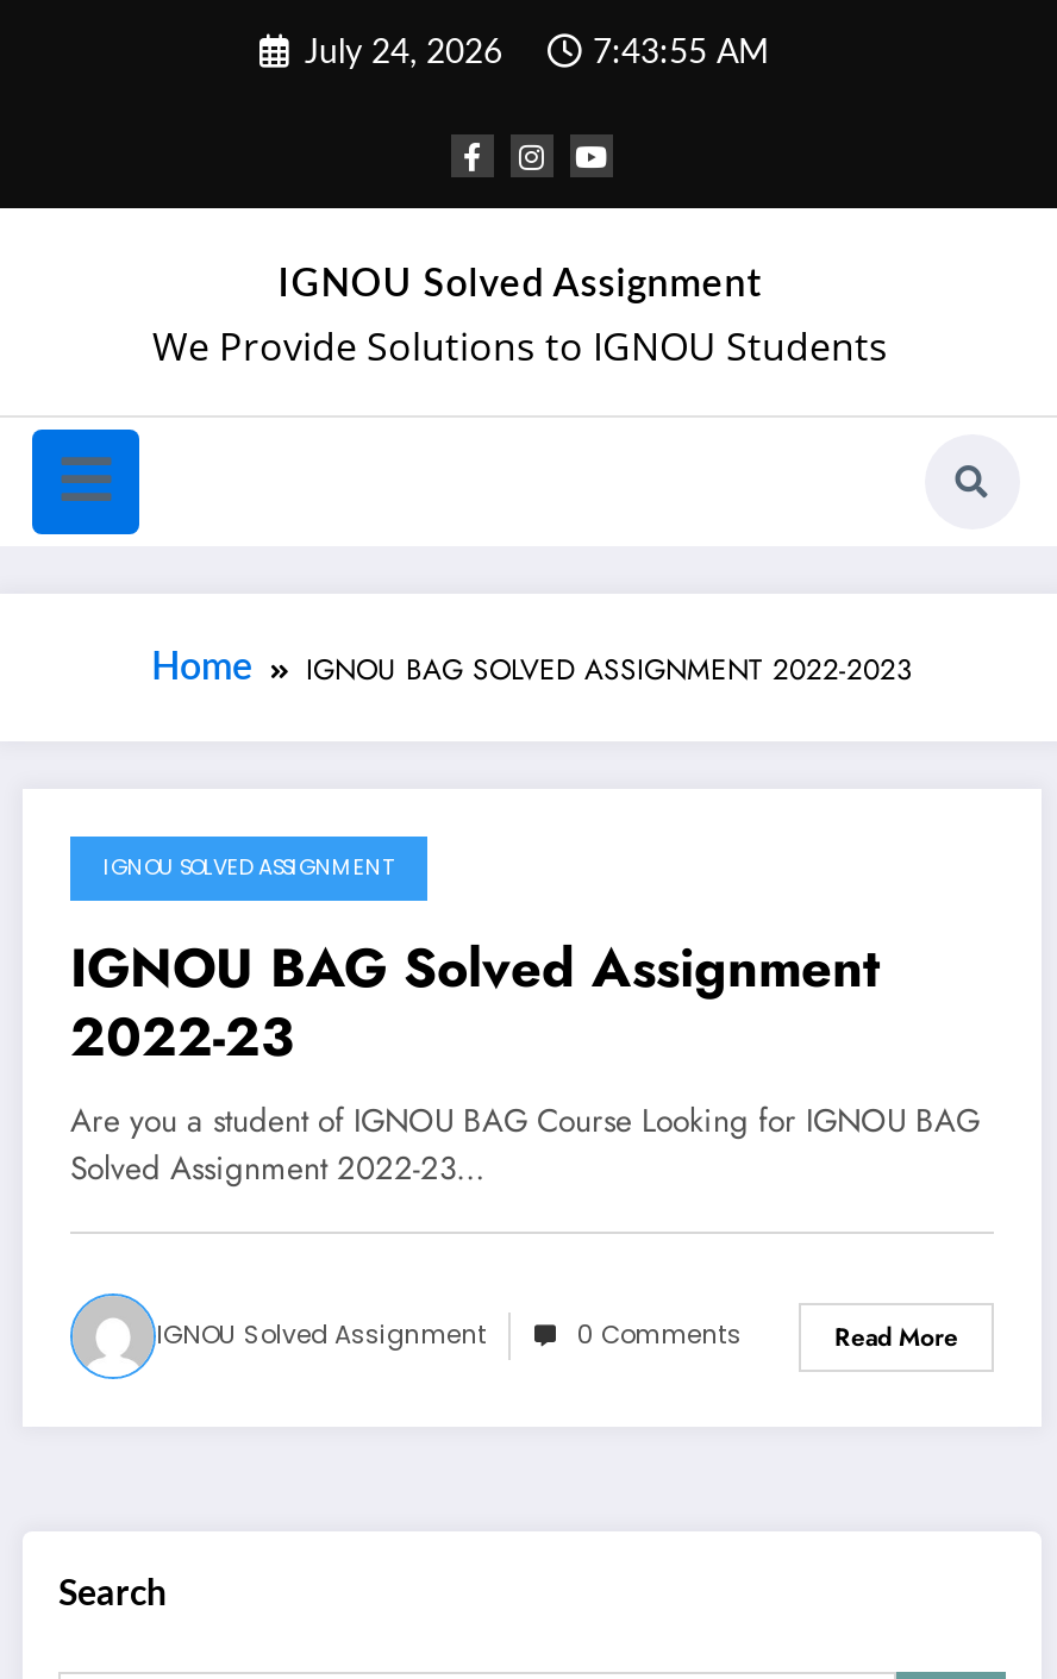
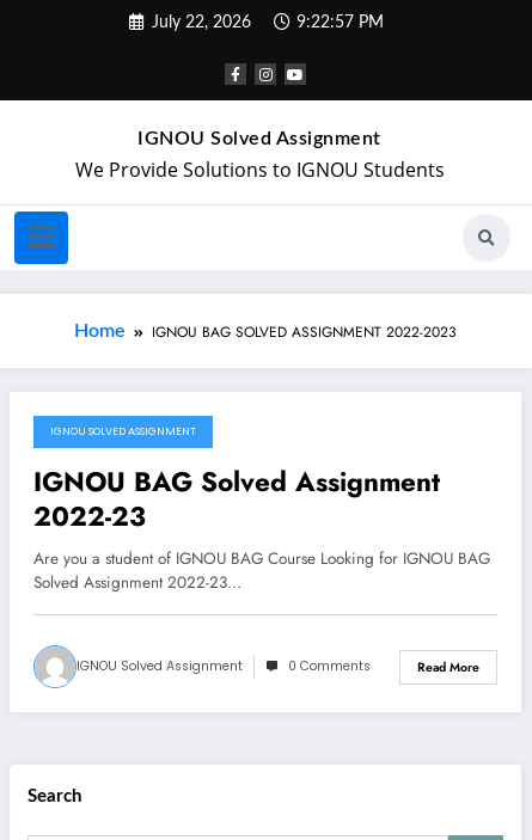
- July 24, 2026
- 7:43:55 AM
+ July 22, 2026
+ 9:22:57 PM
